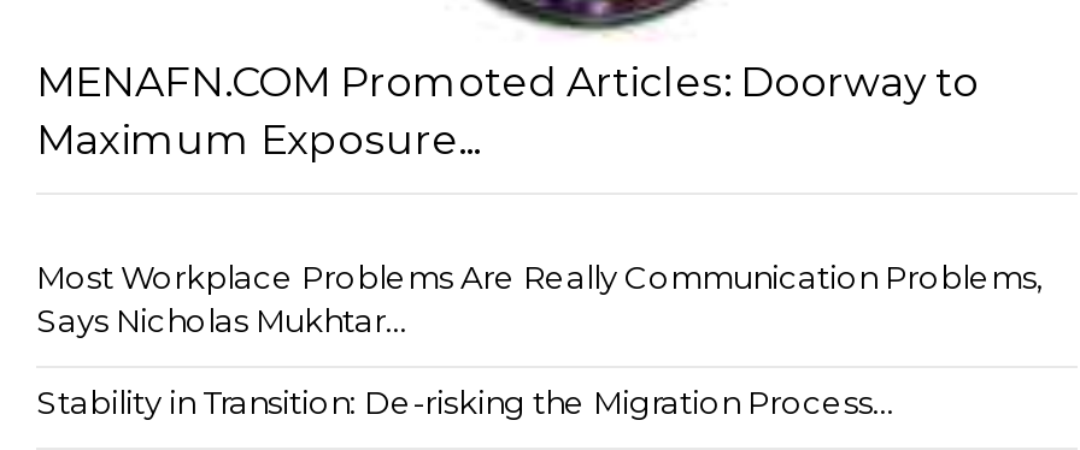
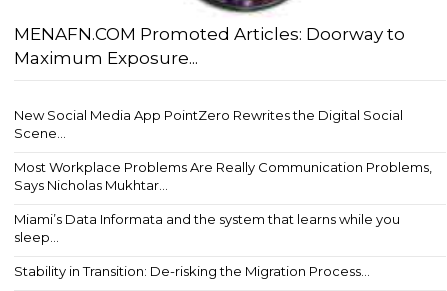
+ New Social Media App PointZero Rewrites the Digital Social
+ Scene...

+ Miami’s Data Informata and the system that learns while you
+ sleep...
